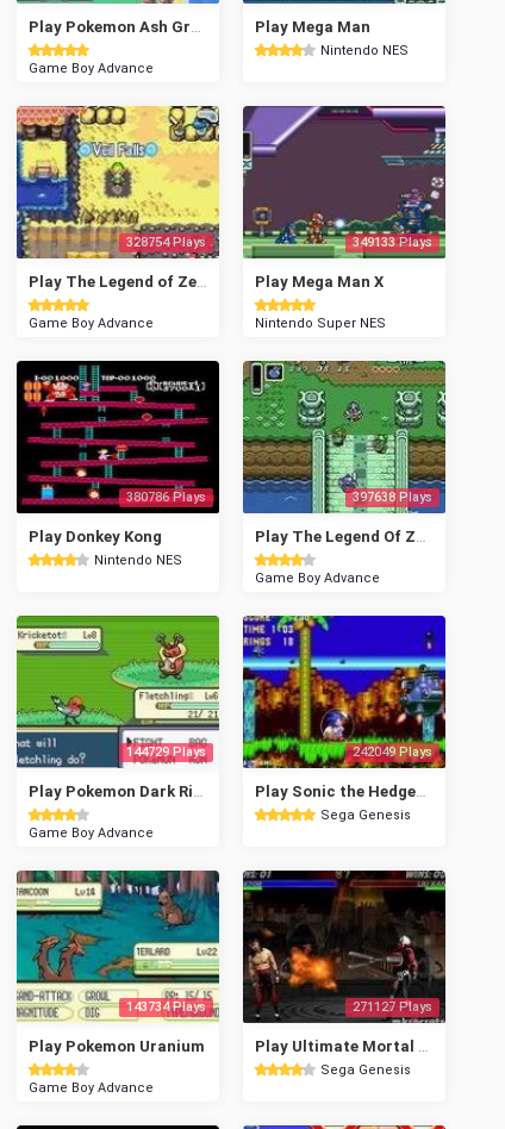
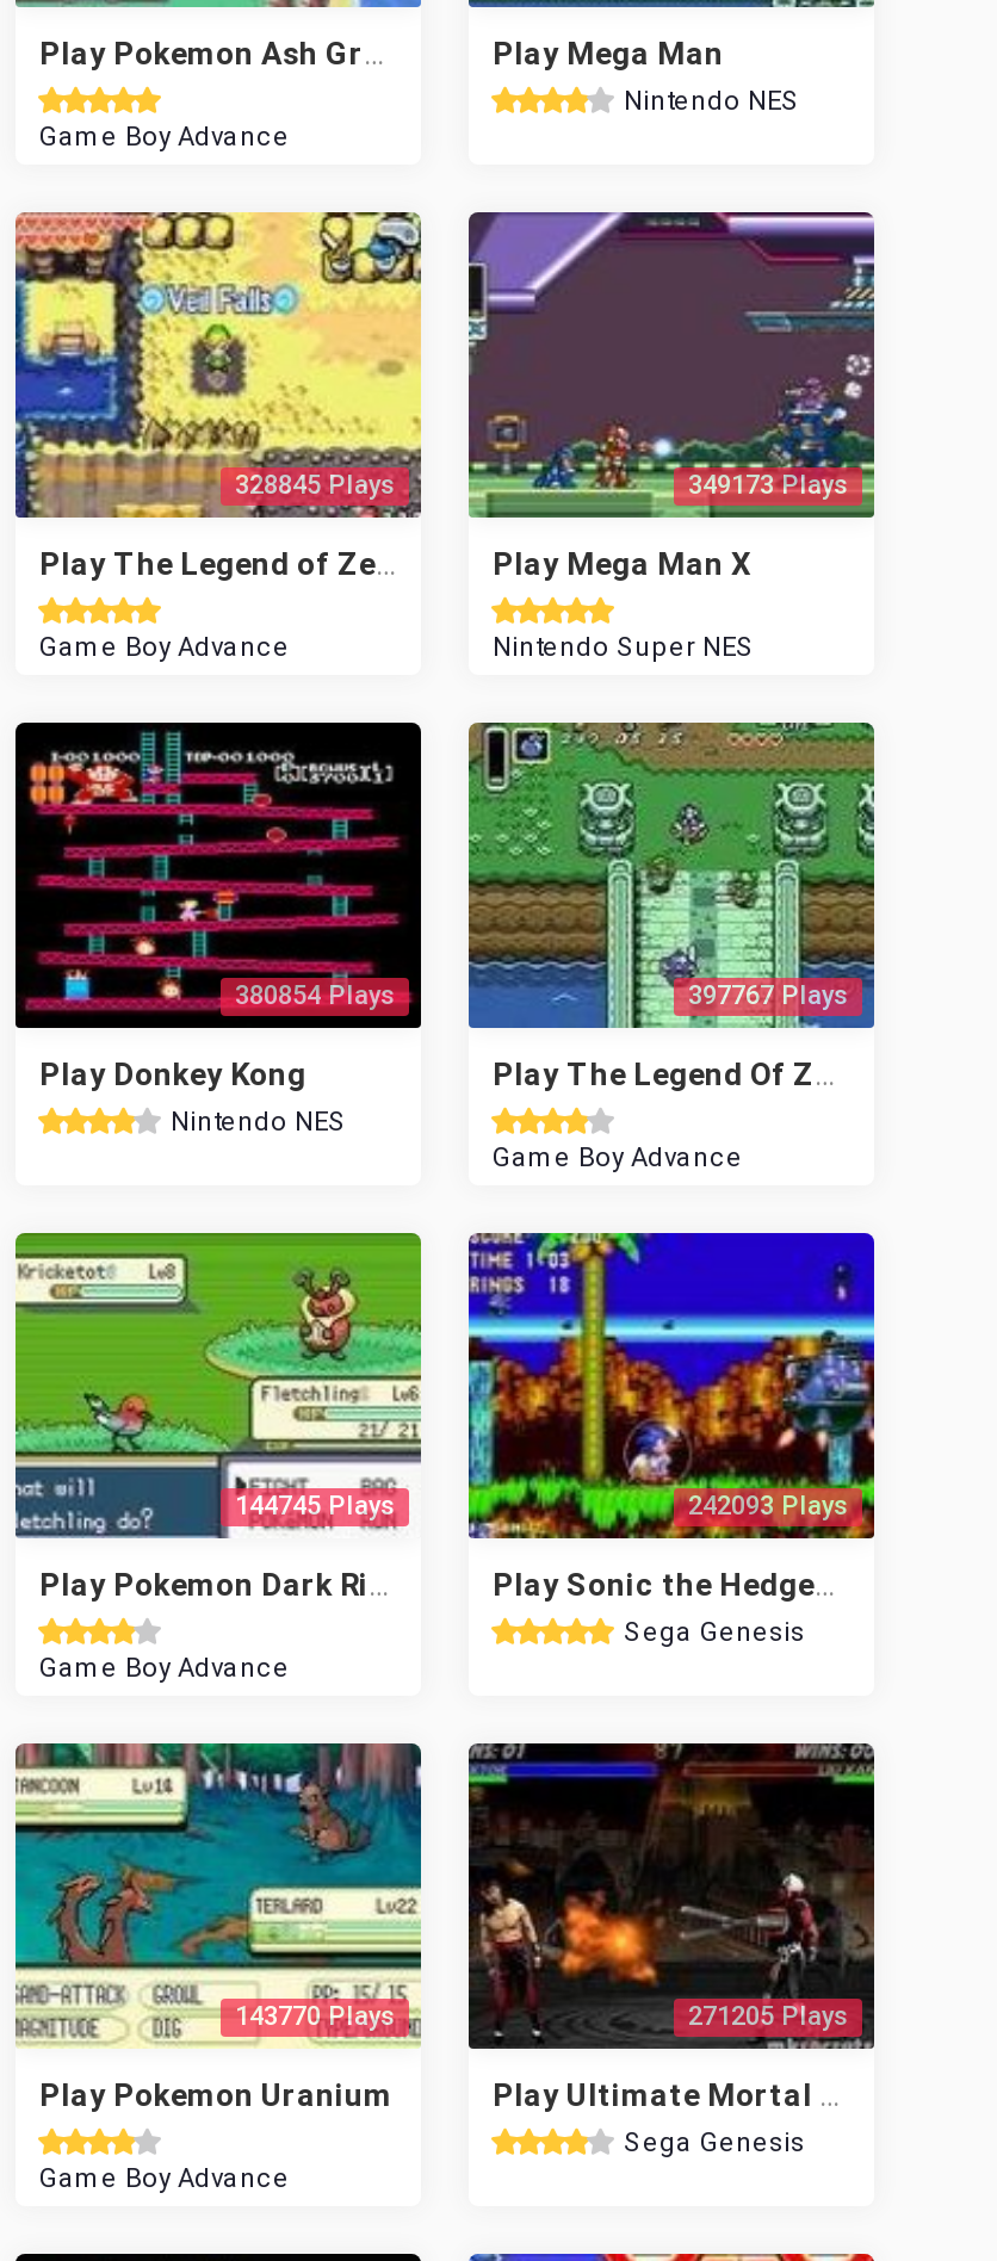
- 328754 Plays
+ 328845 Plays

- 349133 Plays
+ 349173 Plays

- 380786 Plays
+ 380854 Plays

- 397638 Plays
+ 397767 Plays

- 144729 Plays
+ 144745 Plays

- 242049 Plays
+ 242093 Plays

- 143734 Plays
+ 143770 Plays

- 271127 Plays
+ 271205 Plays
